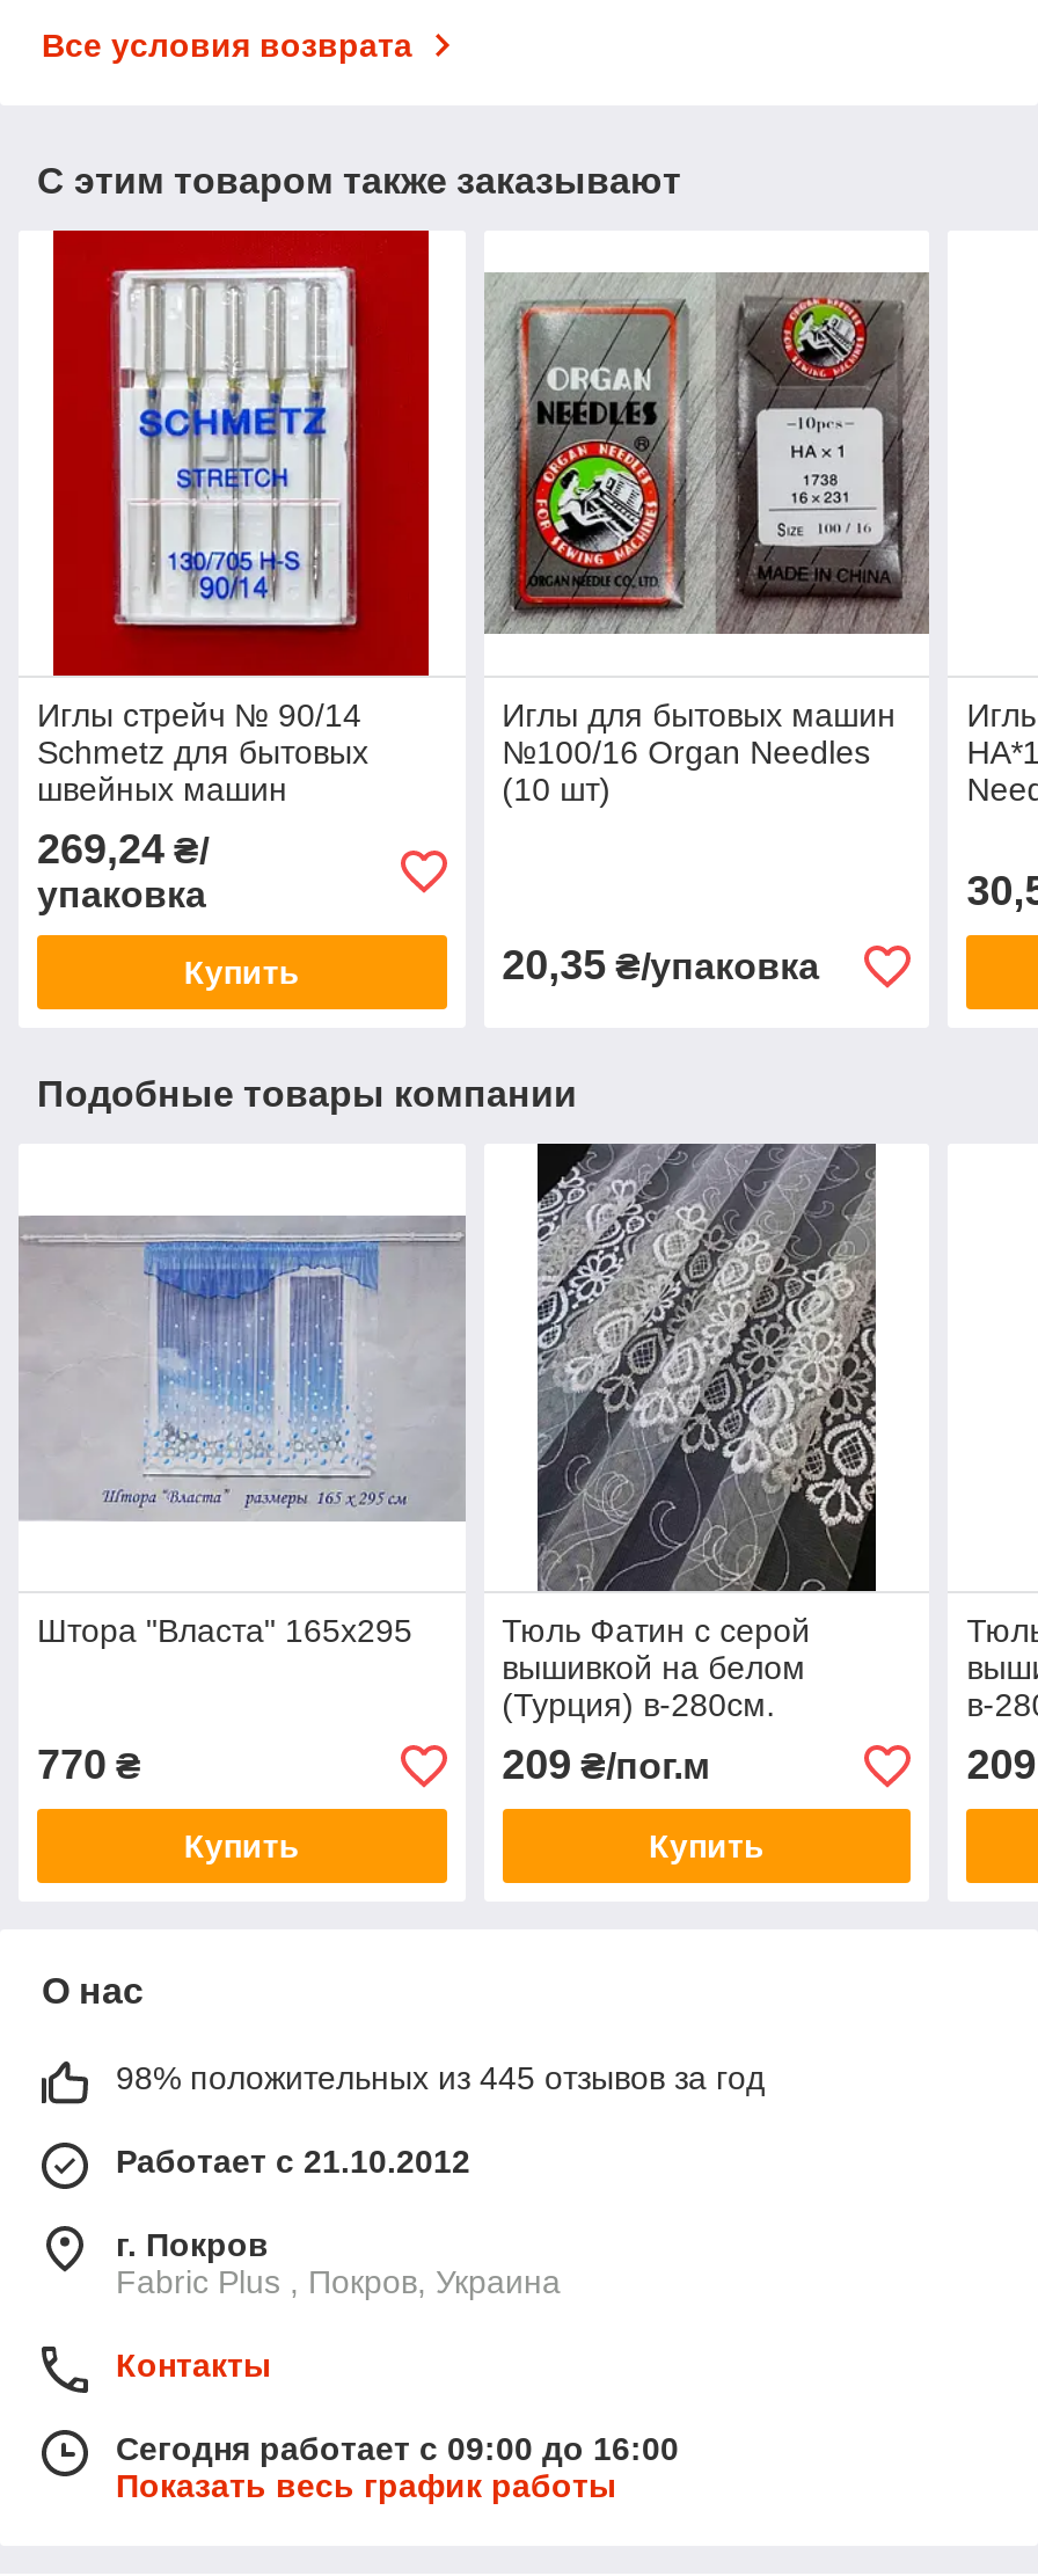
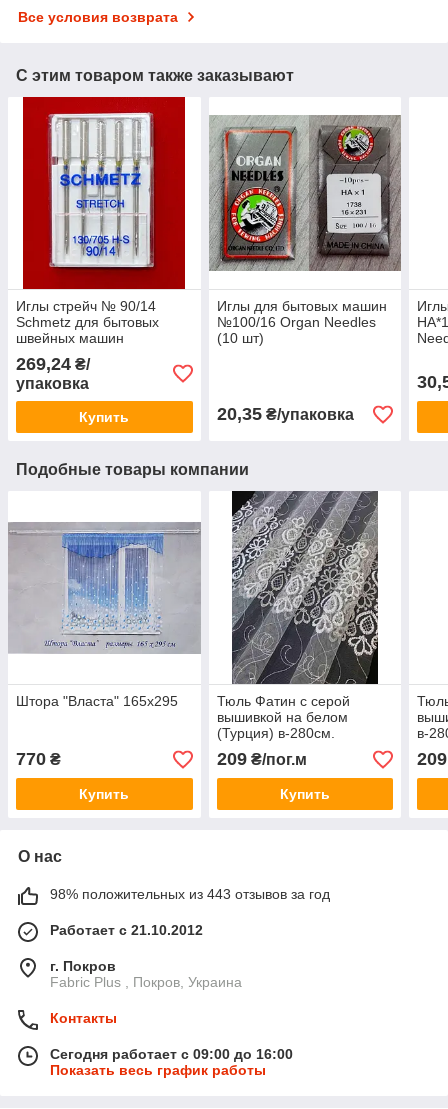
- 98% положительных из 445 отзывов за год
+ 98% положительных из 443 отзывов за год
